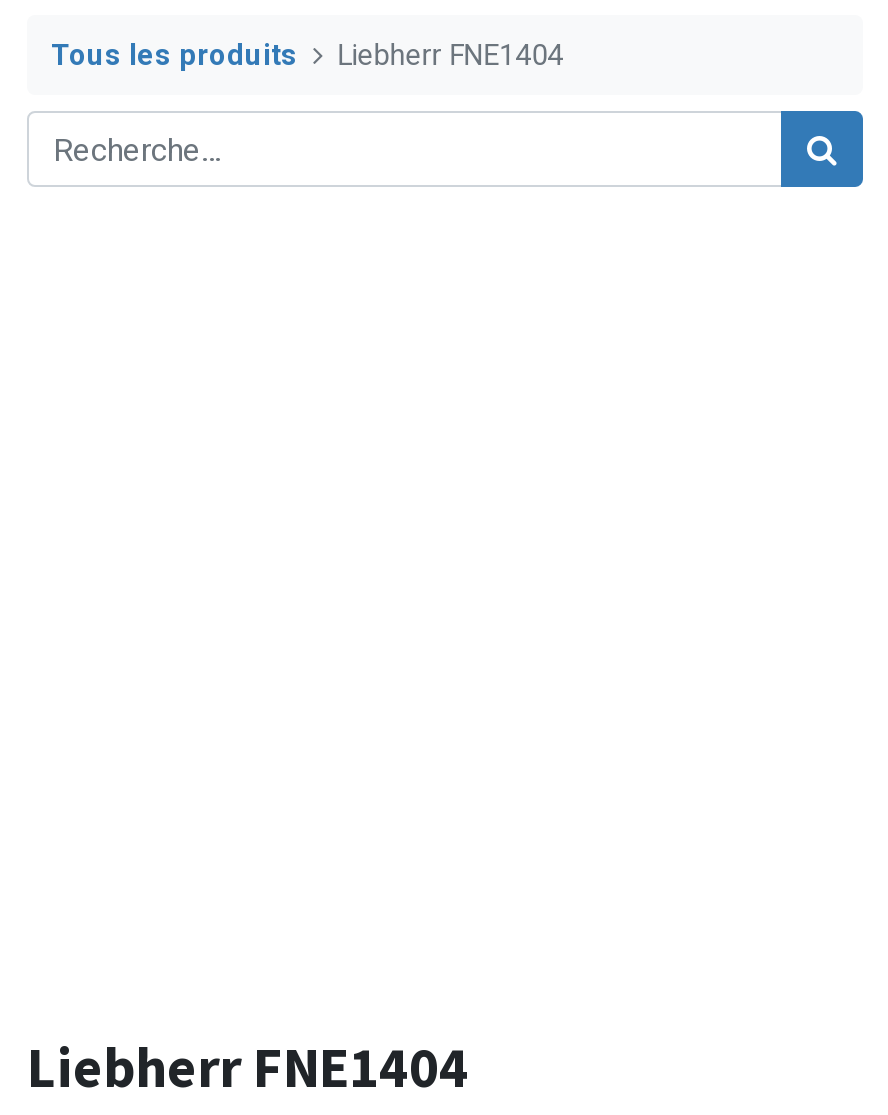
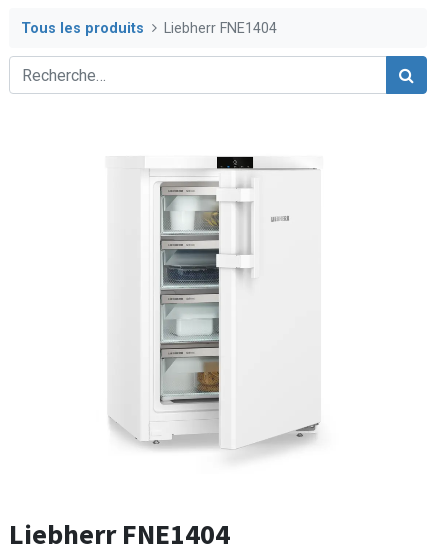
+ [image]
